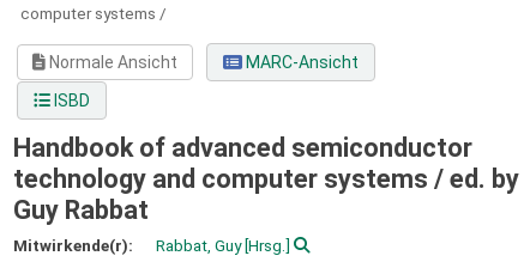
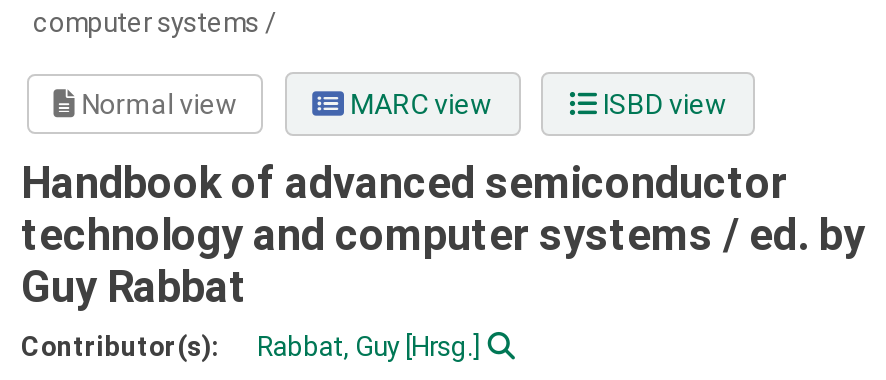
- Normale Ansicht
- MARC-Ansicht
- ISBD
+ Normal view
+ MARC view
+ ISBD view

- Mitwirkende(r):
+ Contributor(s):
